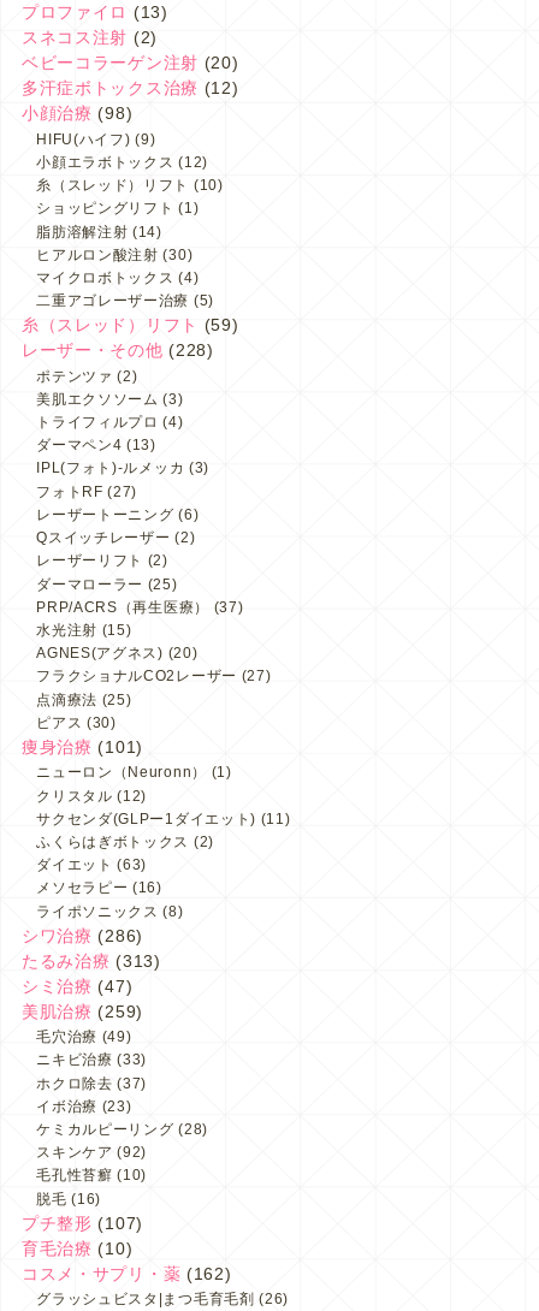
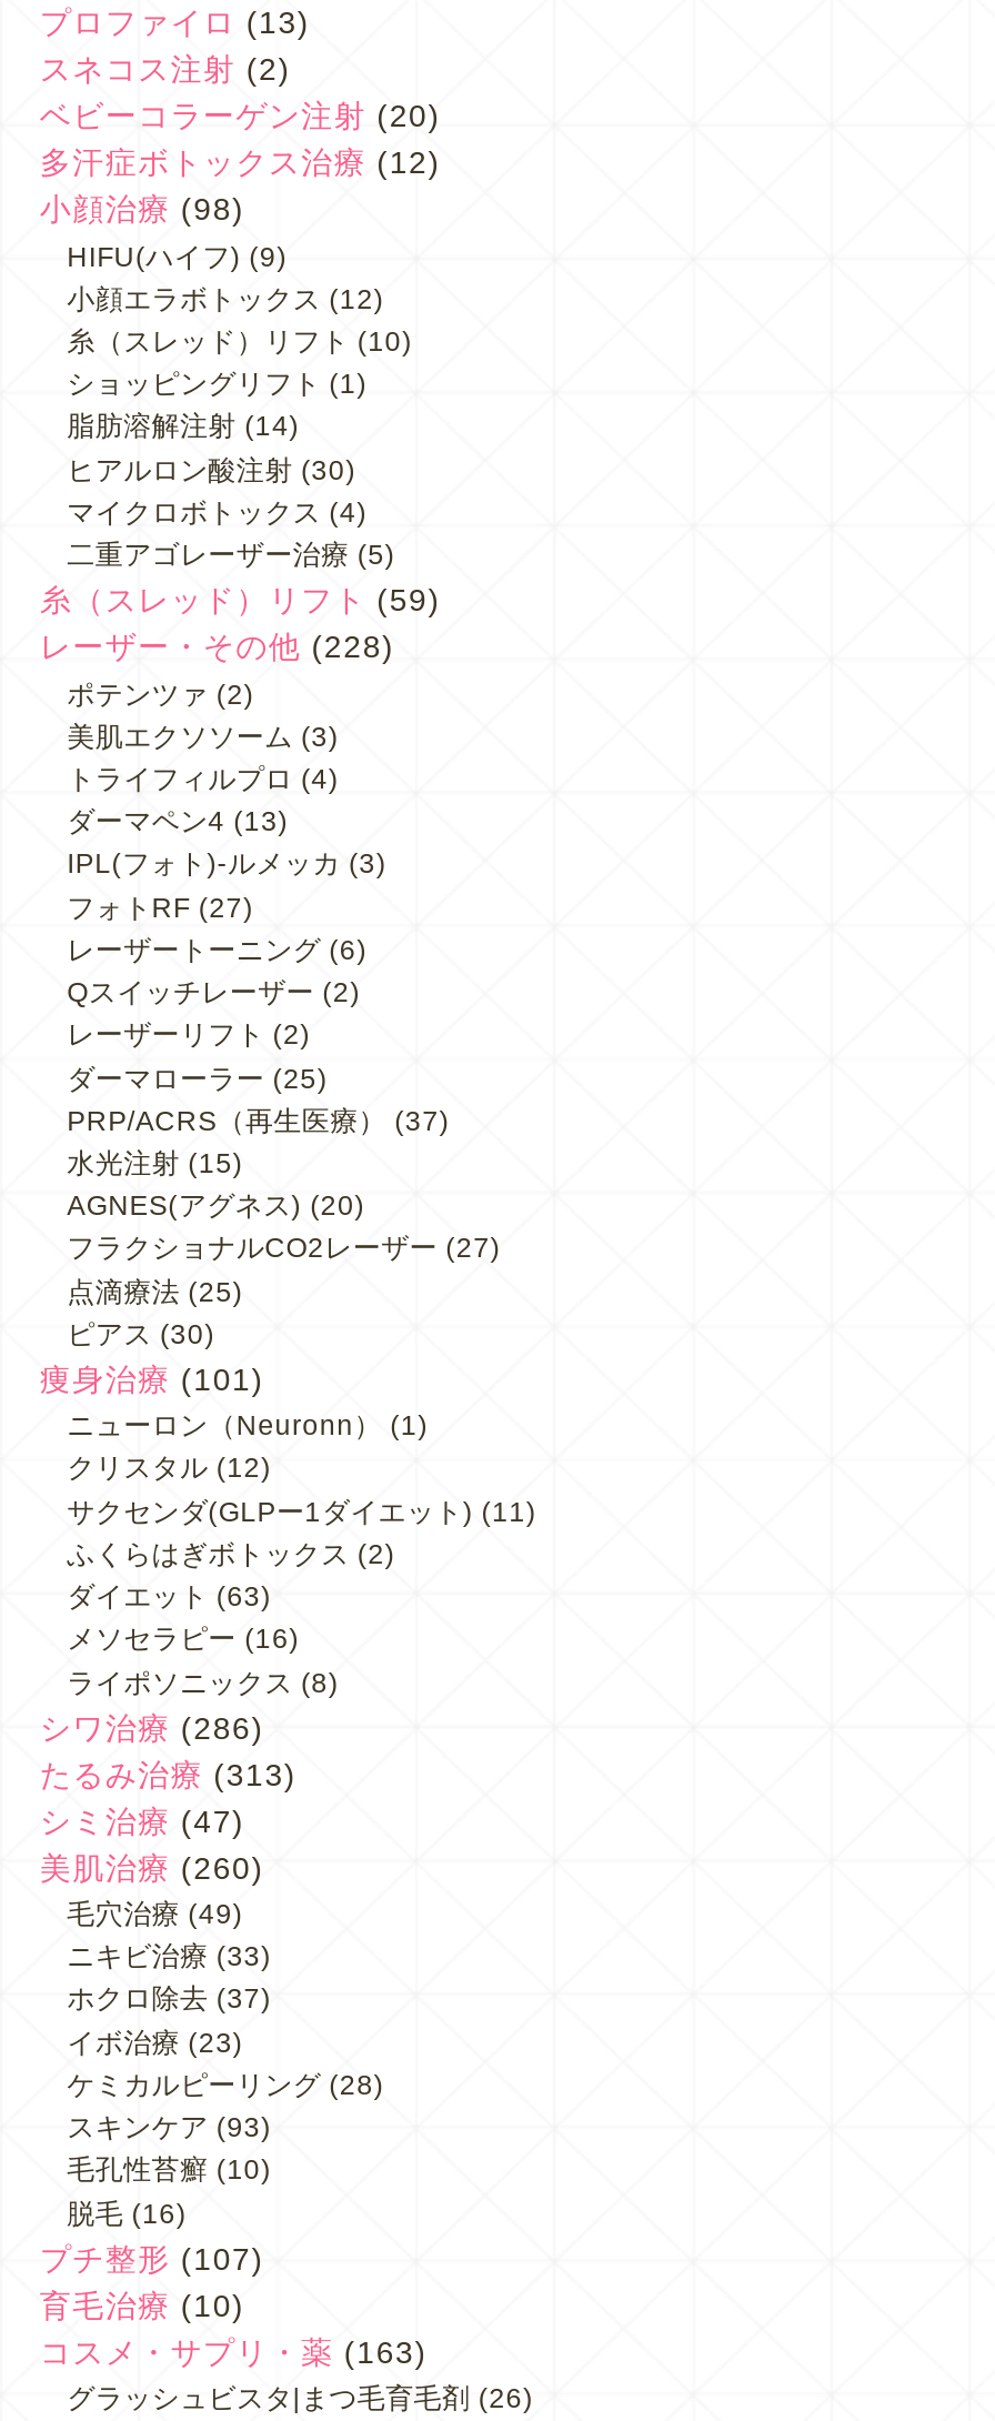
- 美肌治療(259)
+ 美肌治療(260)

- スキンケア(92)
+ スキンケア(93)

- コスメ・サプリ・薬(162)
+ コスメ・サプリ・薬(163)
